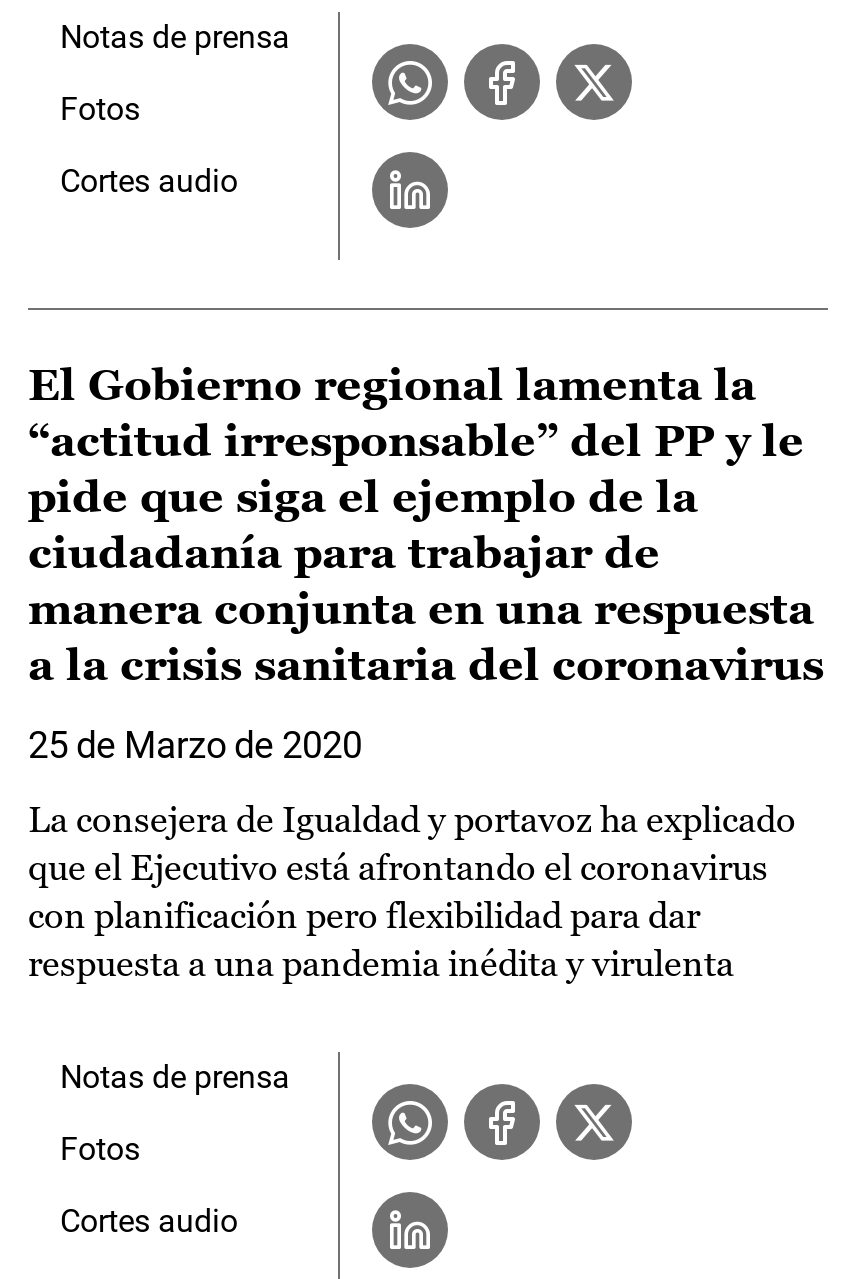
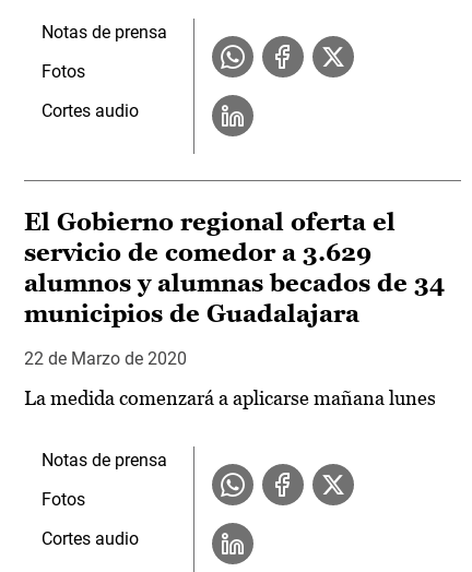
- El Gobierno regional lamenta la
- “actitud irresponsable” del PP y le
- pide que siga el ejemplo de la
- ciudadanía para trabajar de
- manera conjunta en una respuesta
- a la crisis sanitaria del coronavirus
+ El Gobierno regional oferta el
+ servicio de comedor a 3.629
+ alumnos y alumnas becados de 34
+ municipios de Guadalajara

- 25 de Marzo de 2020
+ 22 de Marzo de 2020

- La consejera de Igualdad y portavoz ha explicado
- que el Ejecutivo está afrontando el coronavirus
- con planificación pero flexibilidad para dar
- respuesta a una pandemia inédita y virulenta
+ La medida comenzará a aplicarse mañana lunes
